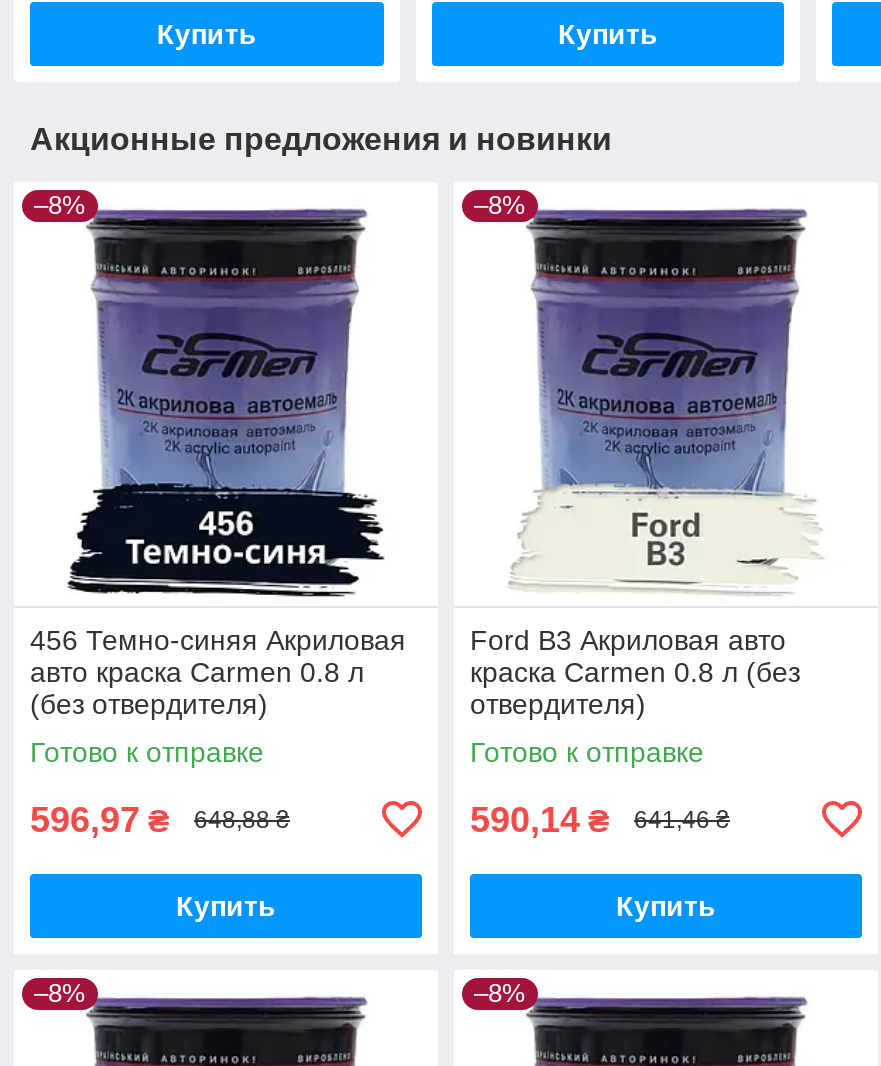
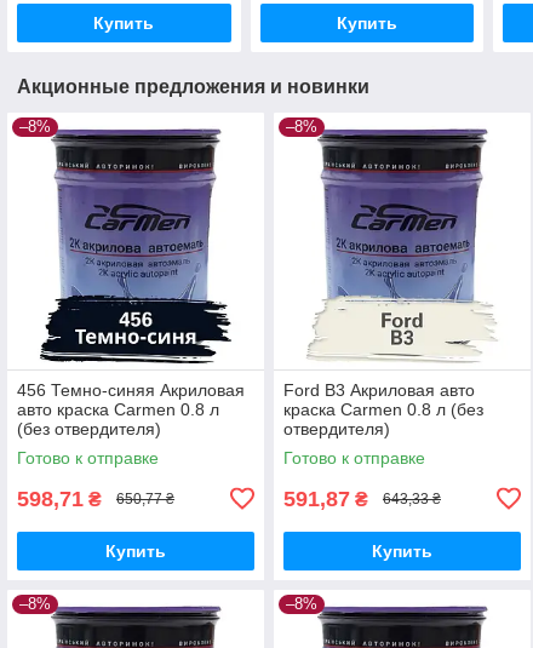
- 596,97 ₴
+ 598,71 ₴

- 648,88 ₴
+ 650,77 ₴

- 590,14 ₴
+ 591,87 ₴

- 641,46 ₴
+ 643,33 ₴
